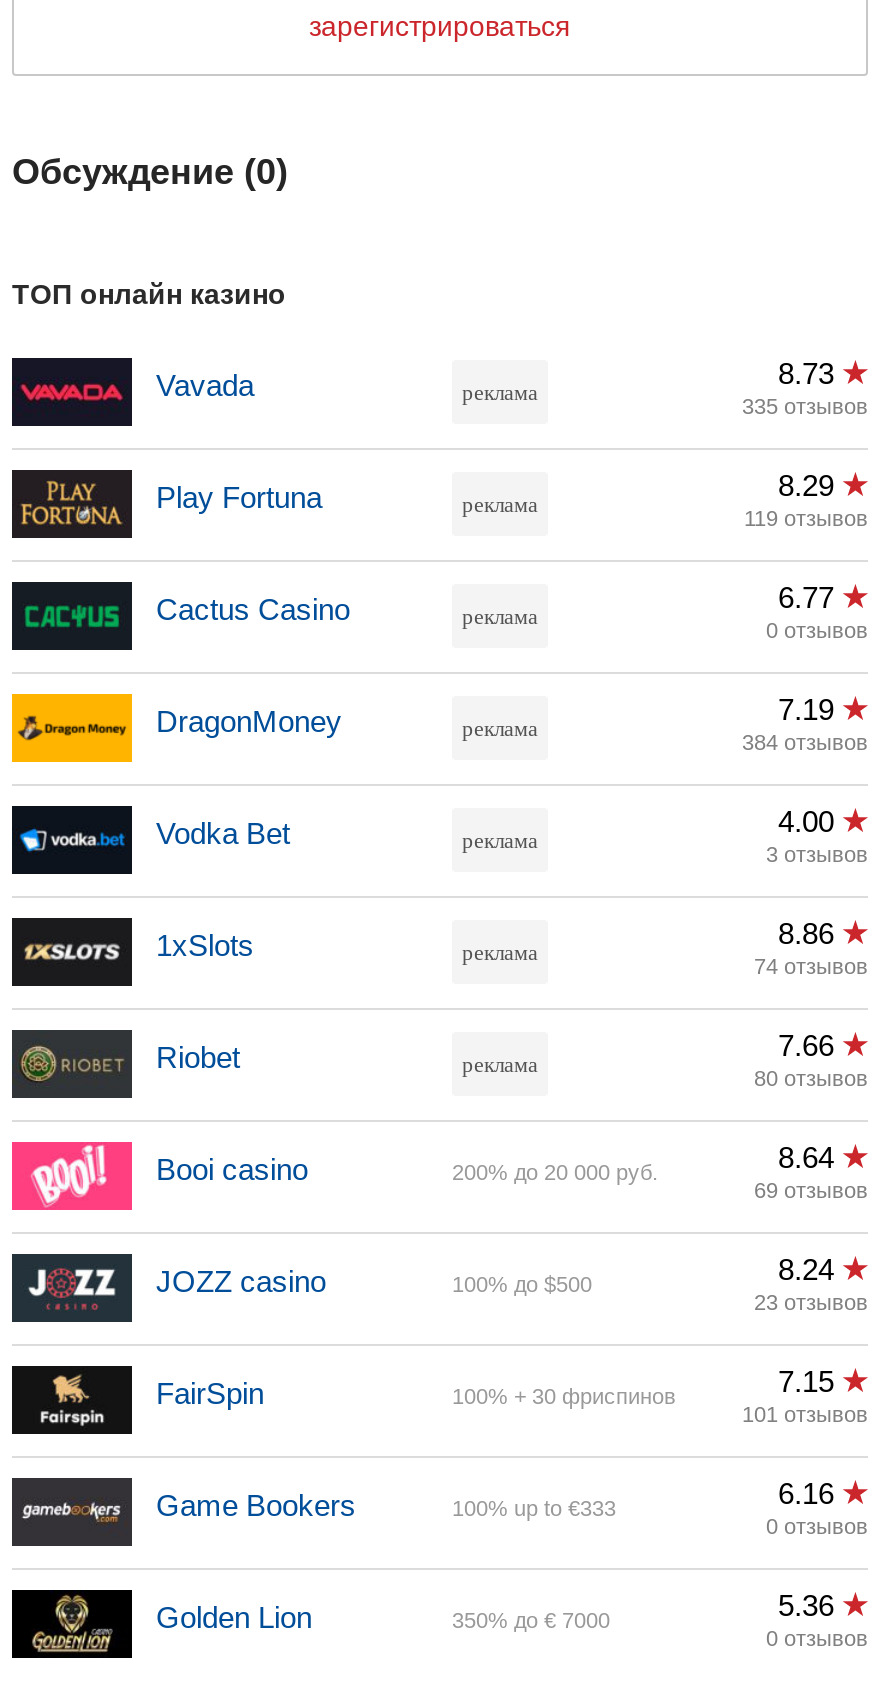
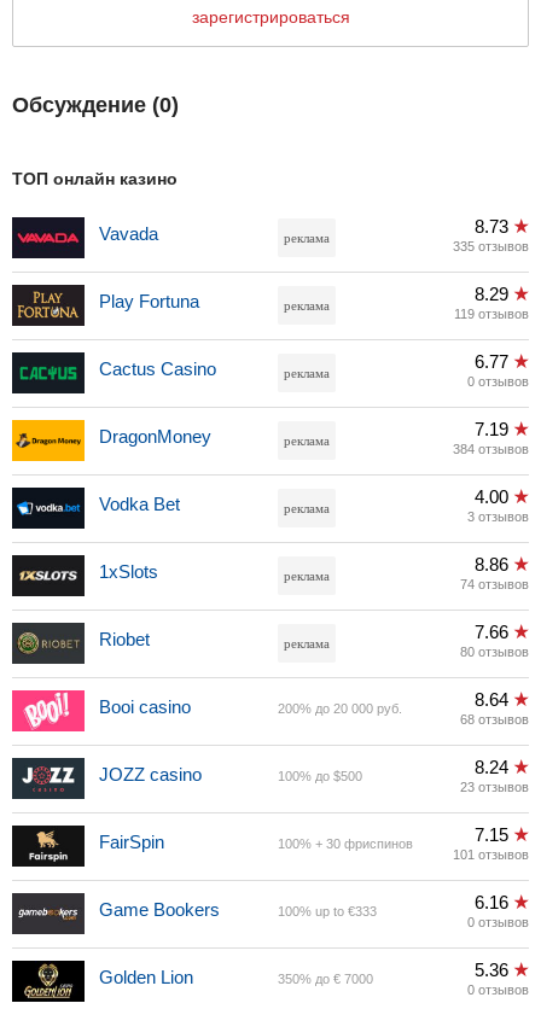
- 69 отзывов
+ 68 отзывов
